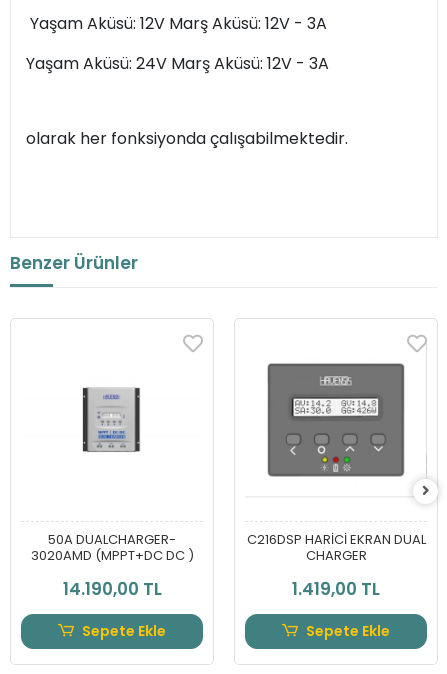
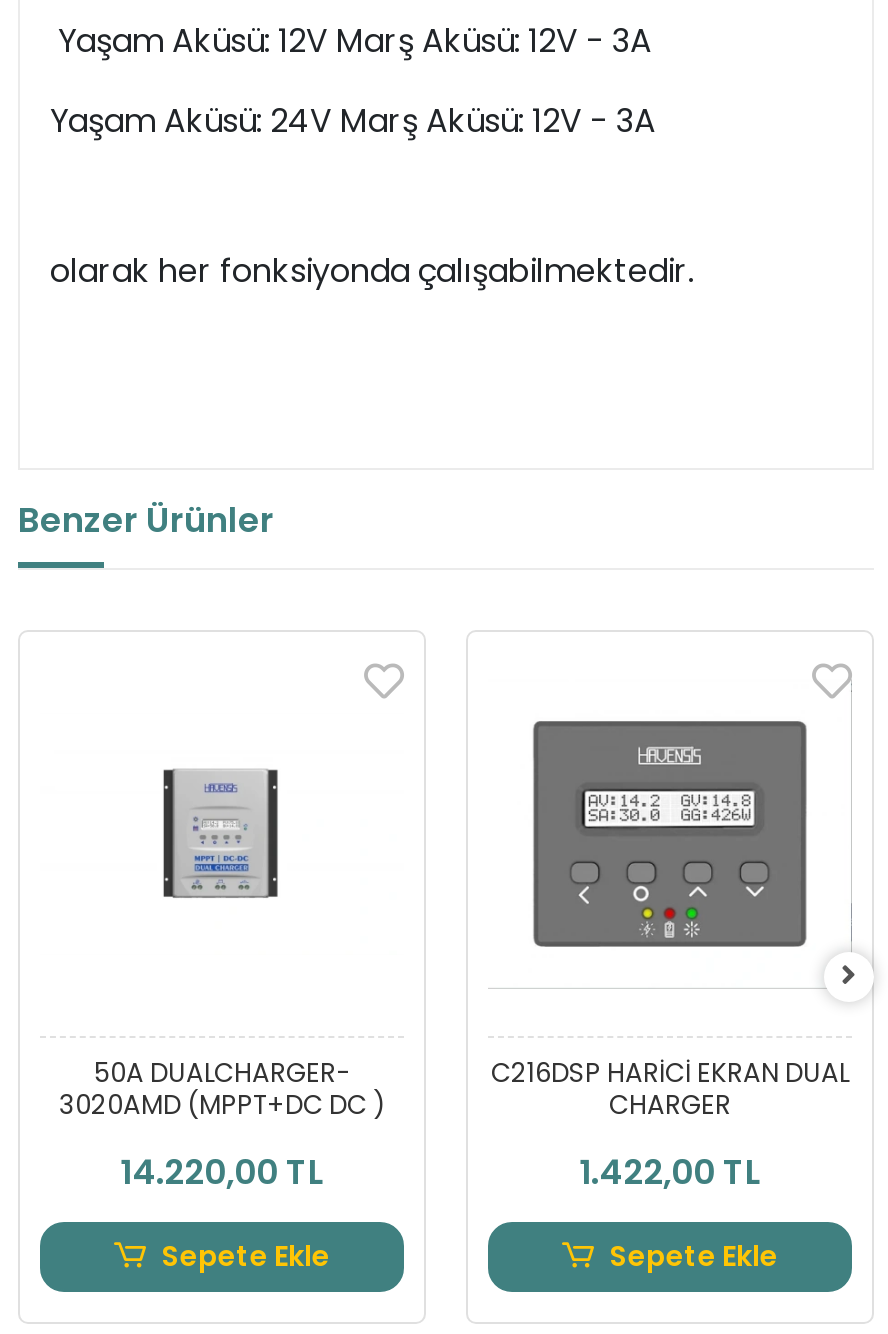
- 14.190,00 TL
+ 14.220,00 TL

- 1.419,00 TL
+ 1.422,00 TL
